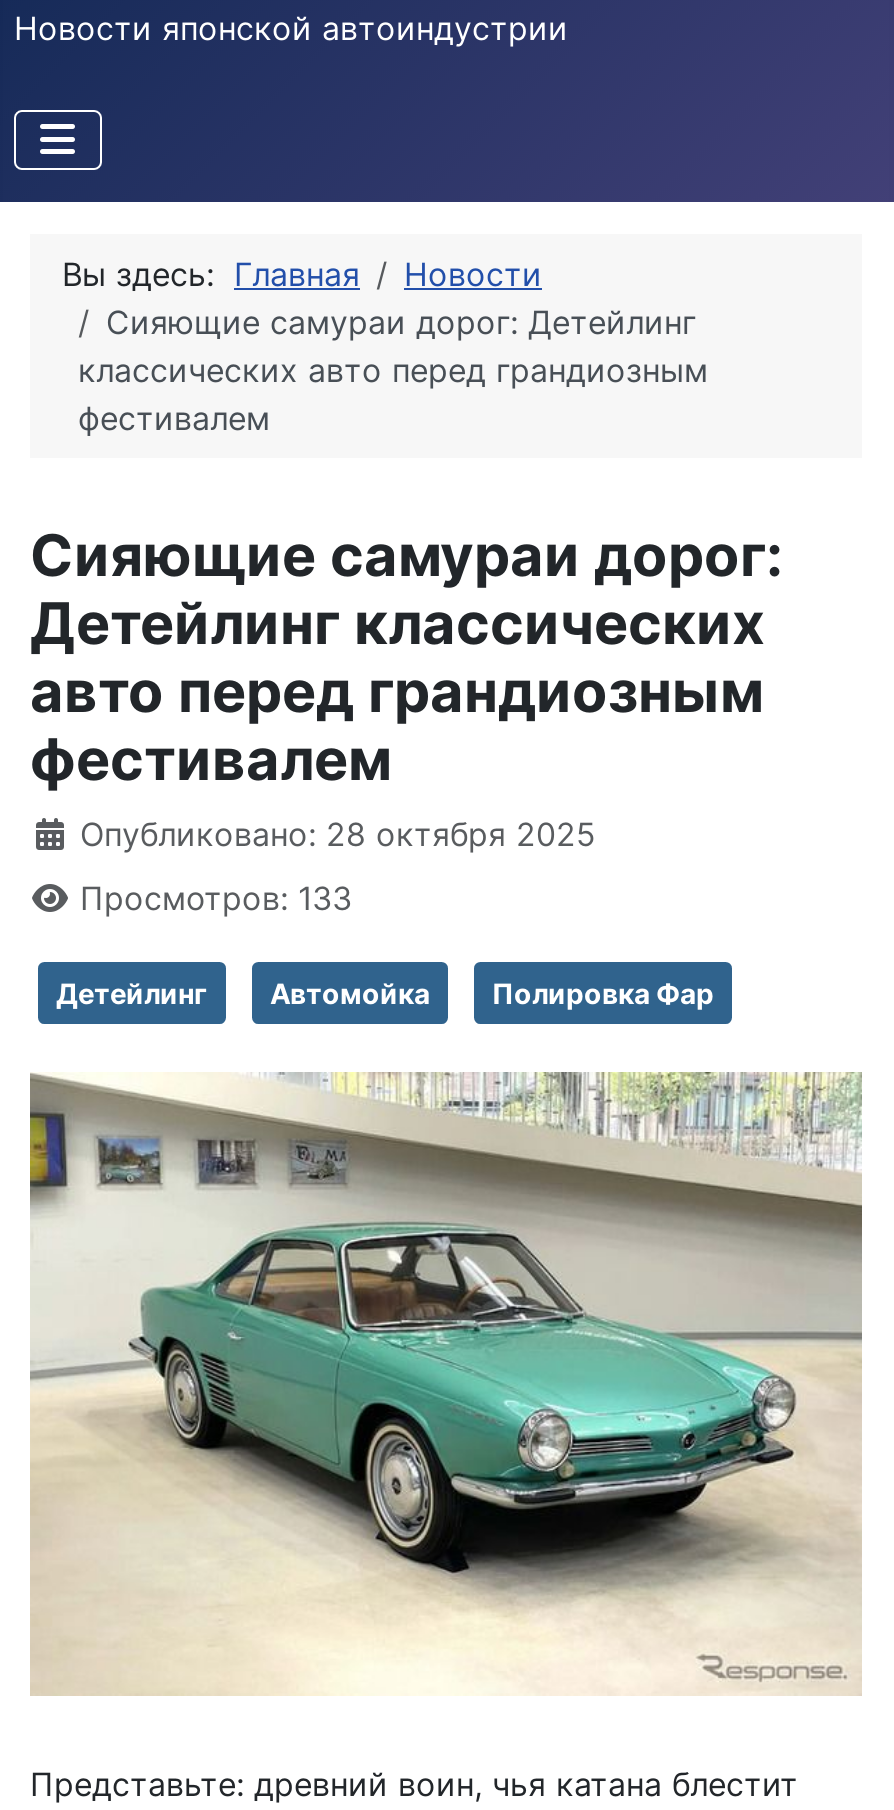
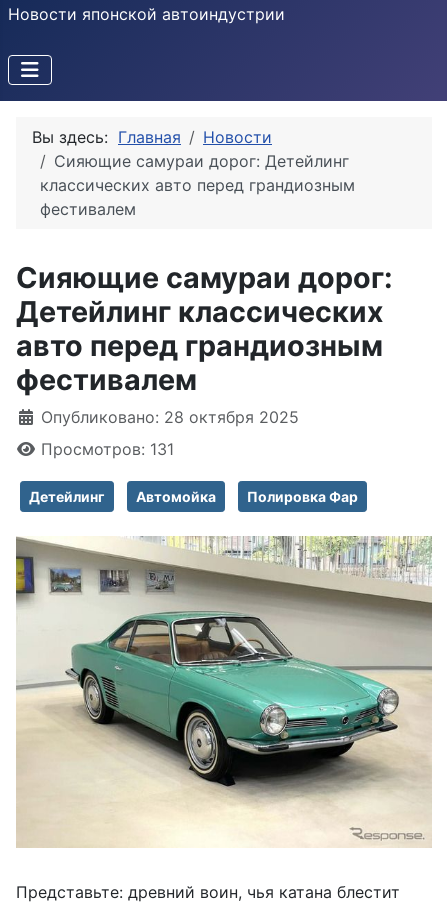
- Просмотров: 133
+ Просмотров: 131
